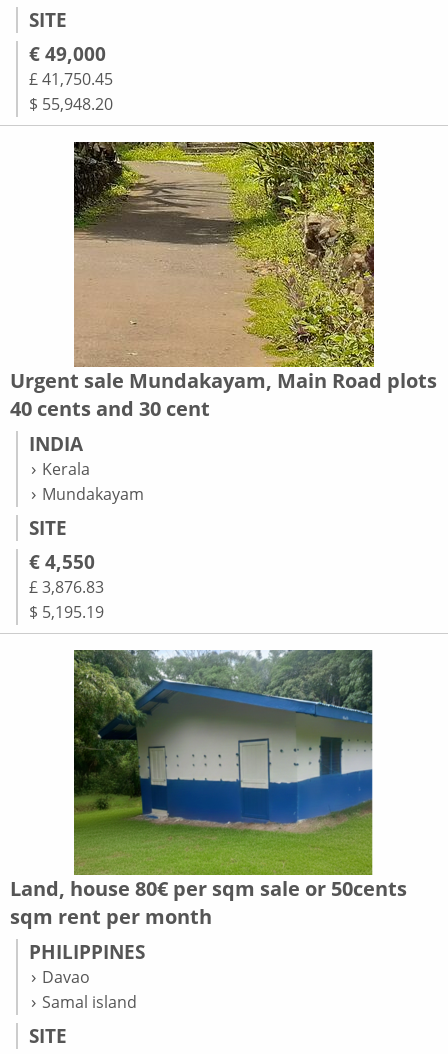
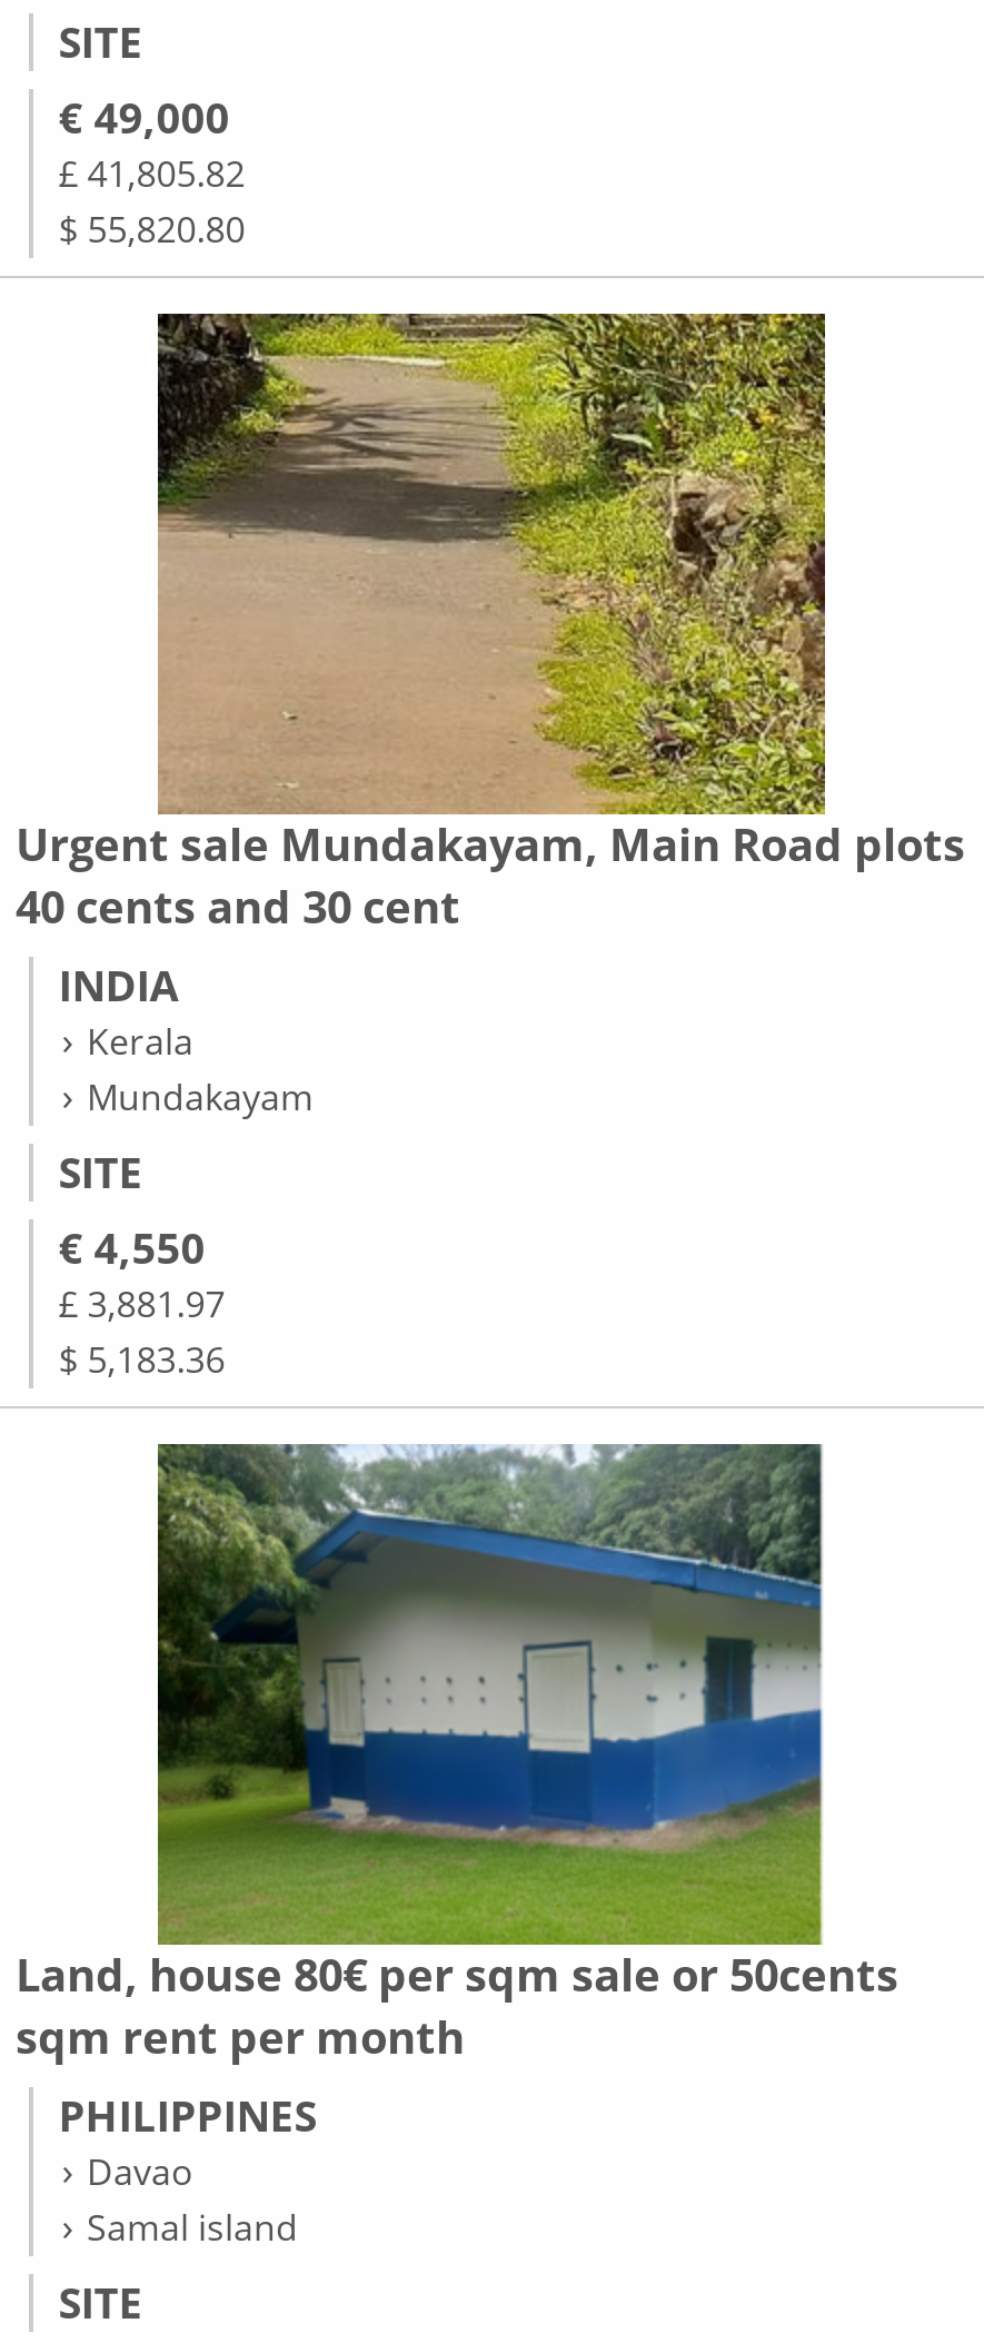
- £ 41,750.45
+ £ 41,805.82

- $ 55,948.20
+ $ 55,820.80

- £ 3,876.83
+ £ 3,881.97

- $ 5,195.19
+ $ 5,183.36
